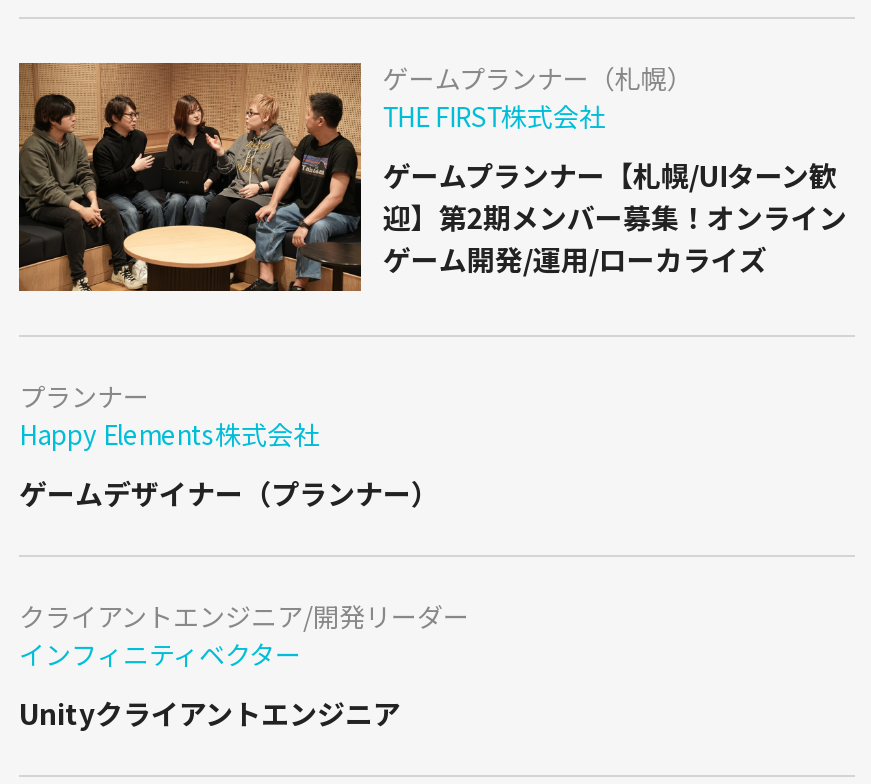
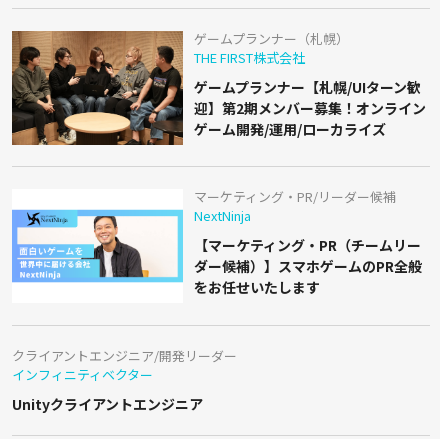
- プランナー
- Happy Elements株式会社
+ マーケティング・PR/リーダー候補
+ NextNinja

- ゲームデザイナー（プランナー）
+ 【マーケティング・PR（チームリー
+ ダー候補）】スマホゲームのPR全般
+ をお任せいたします
